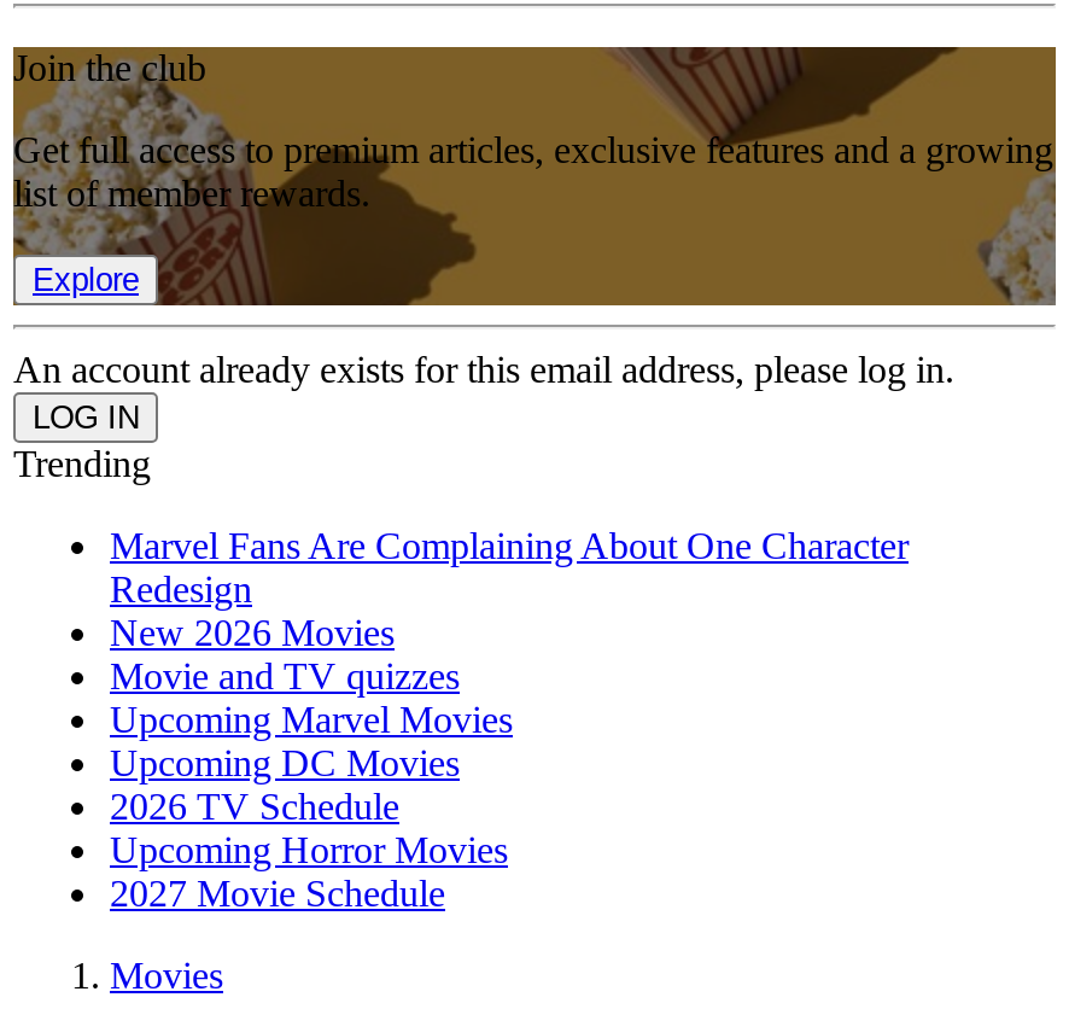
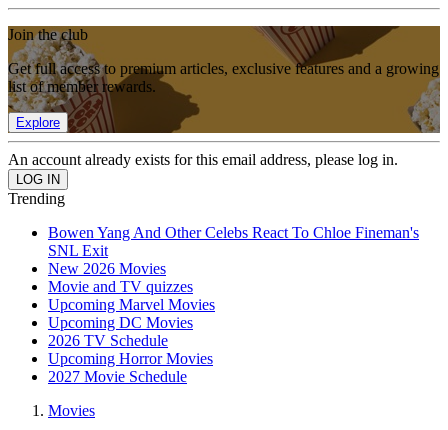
- Marvel Fans Are Complaining About One Character
- Redesign
+ Bowen Yang And Other Celebs React To Chloe Fineman's
+ SNL Exit
